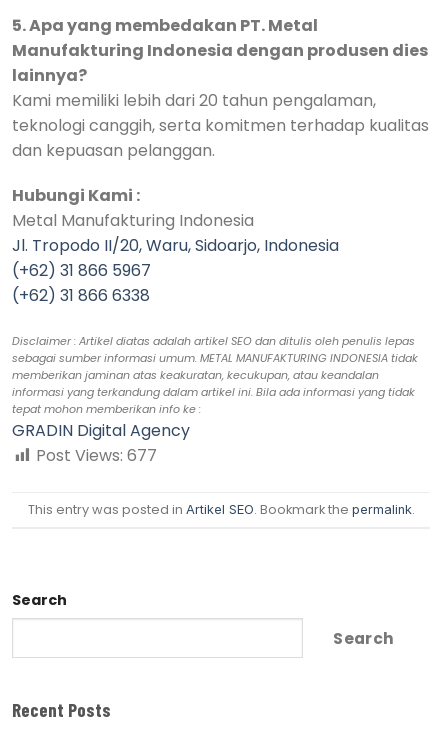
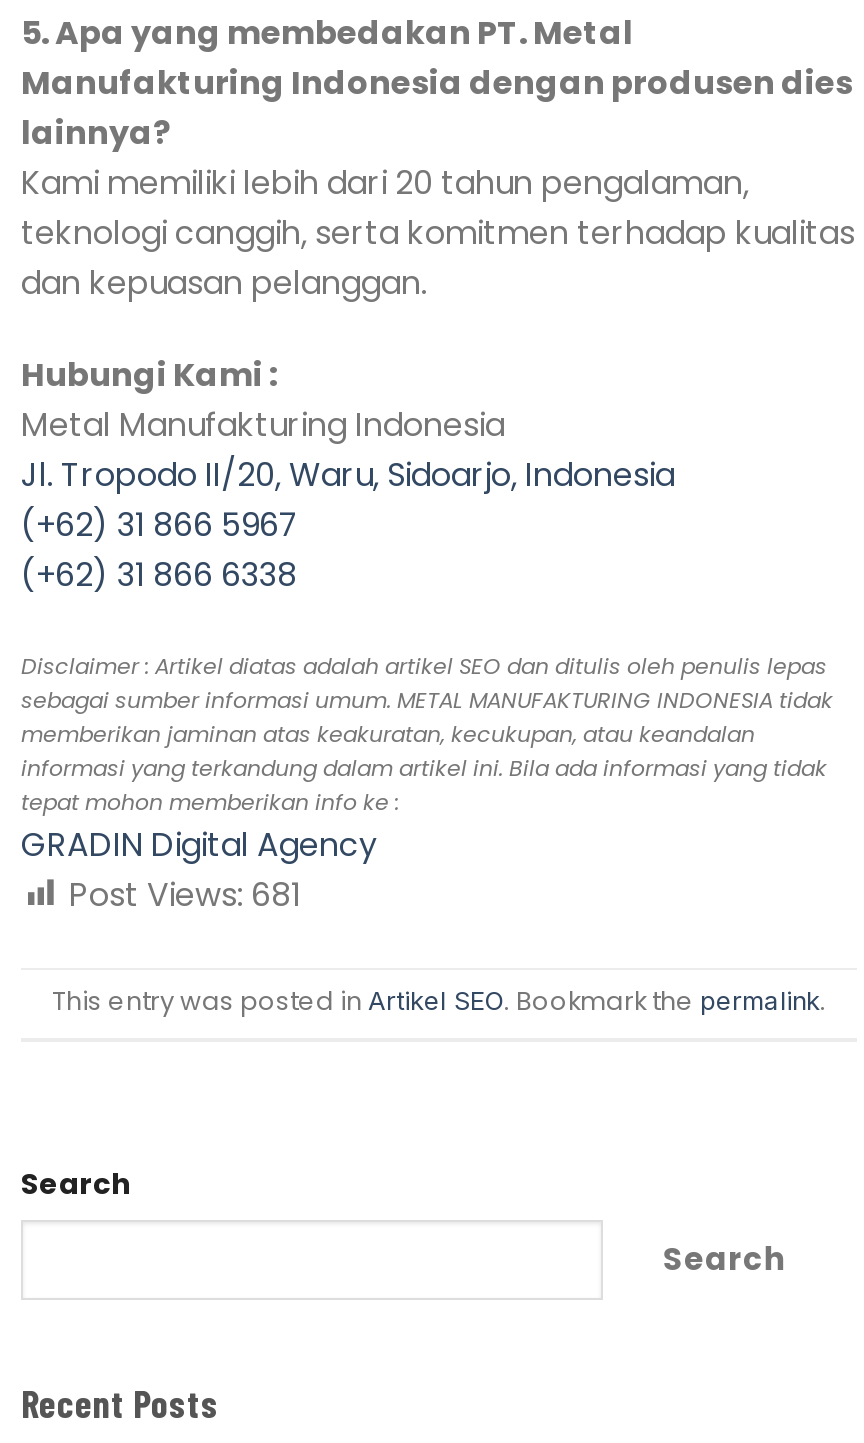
- Post Views: 677
+ Post Views: 681
